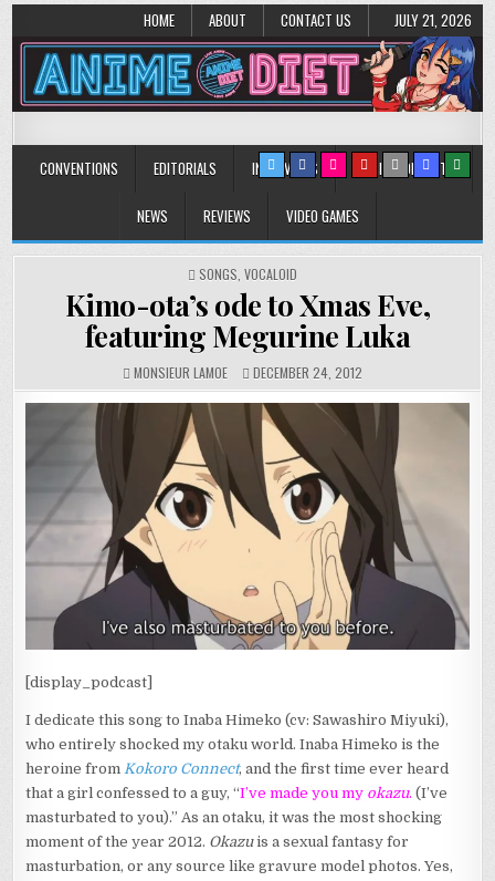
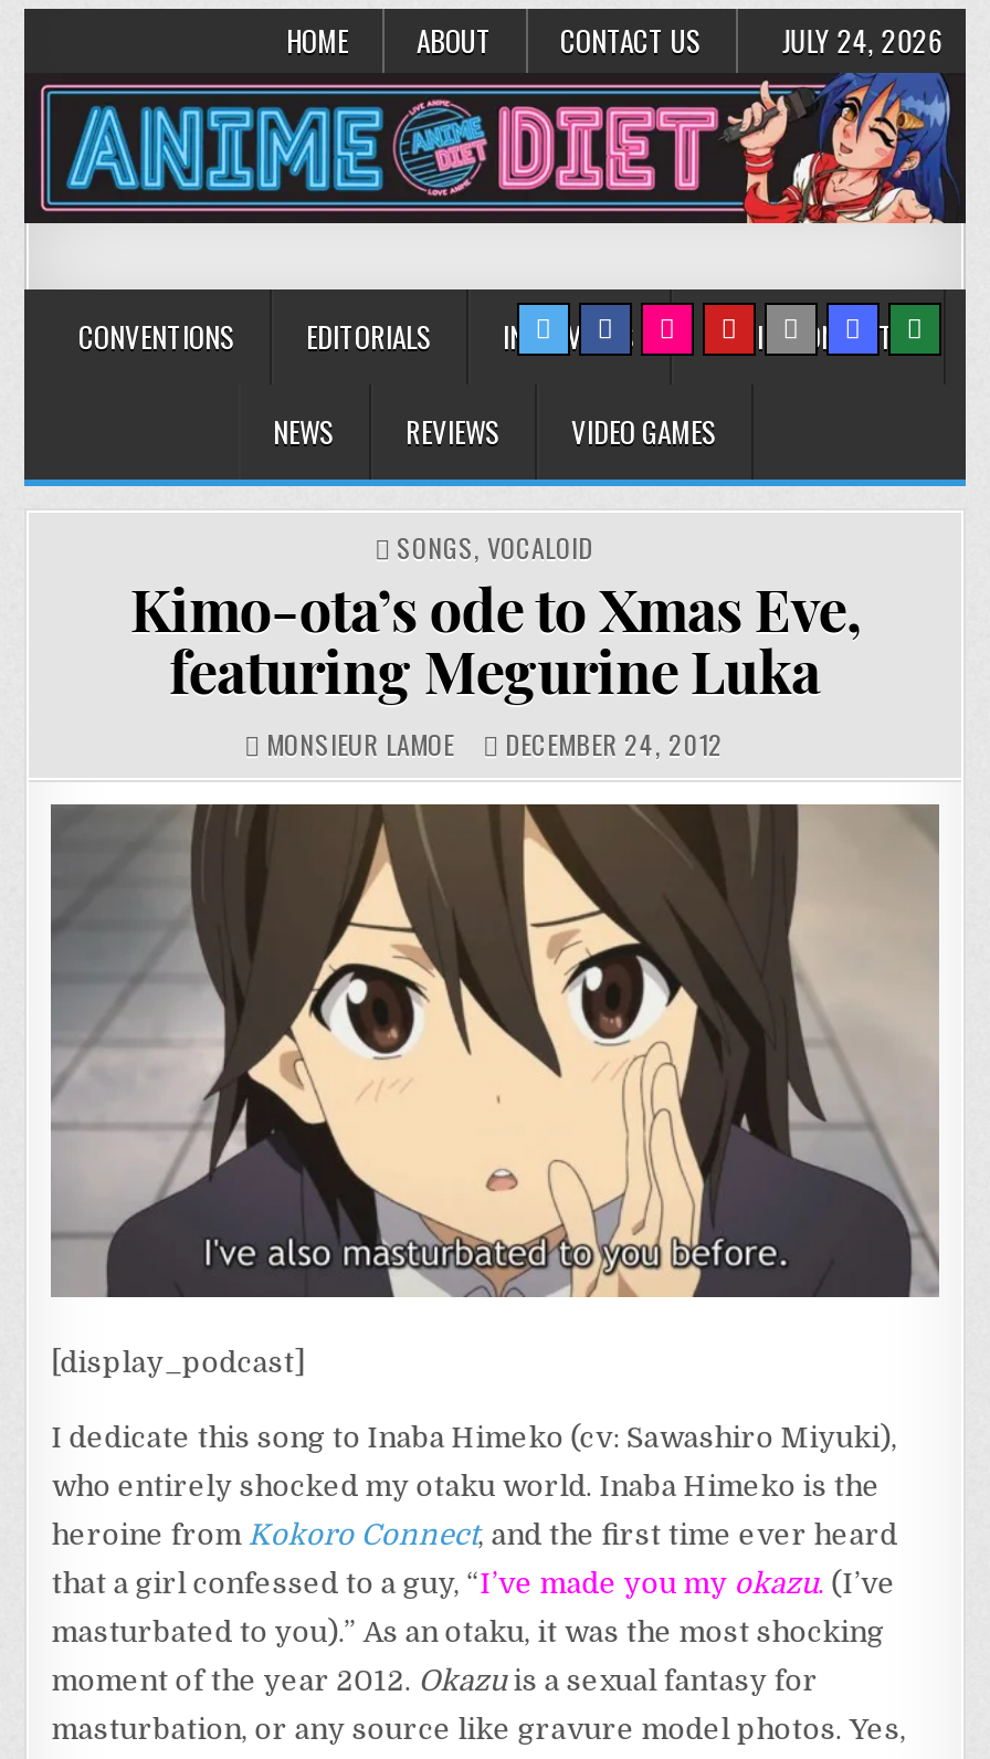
- HOME ABOUT CONTACT US JULY 21, 2026
+ HOME ABOUT CONTACT US JULY 24, 2026
